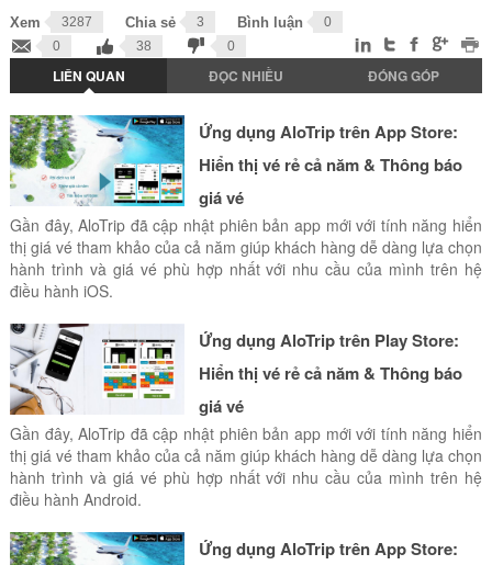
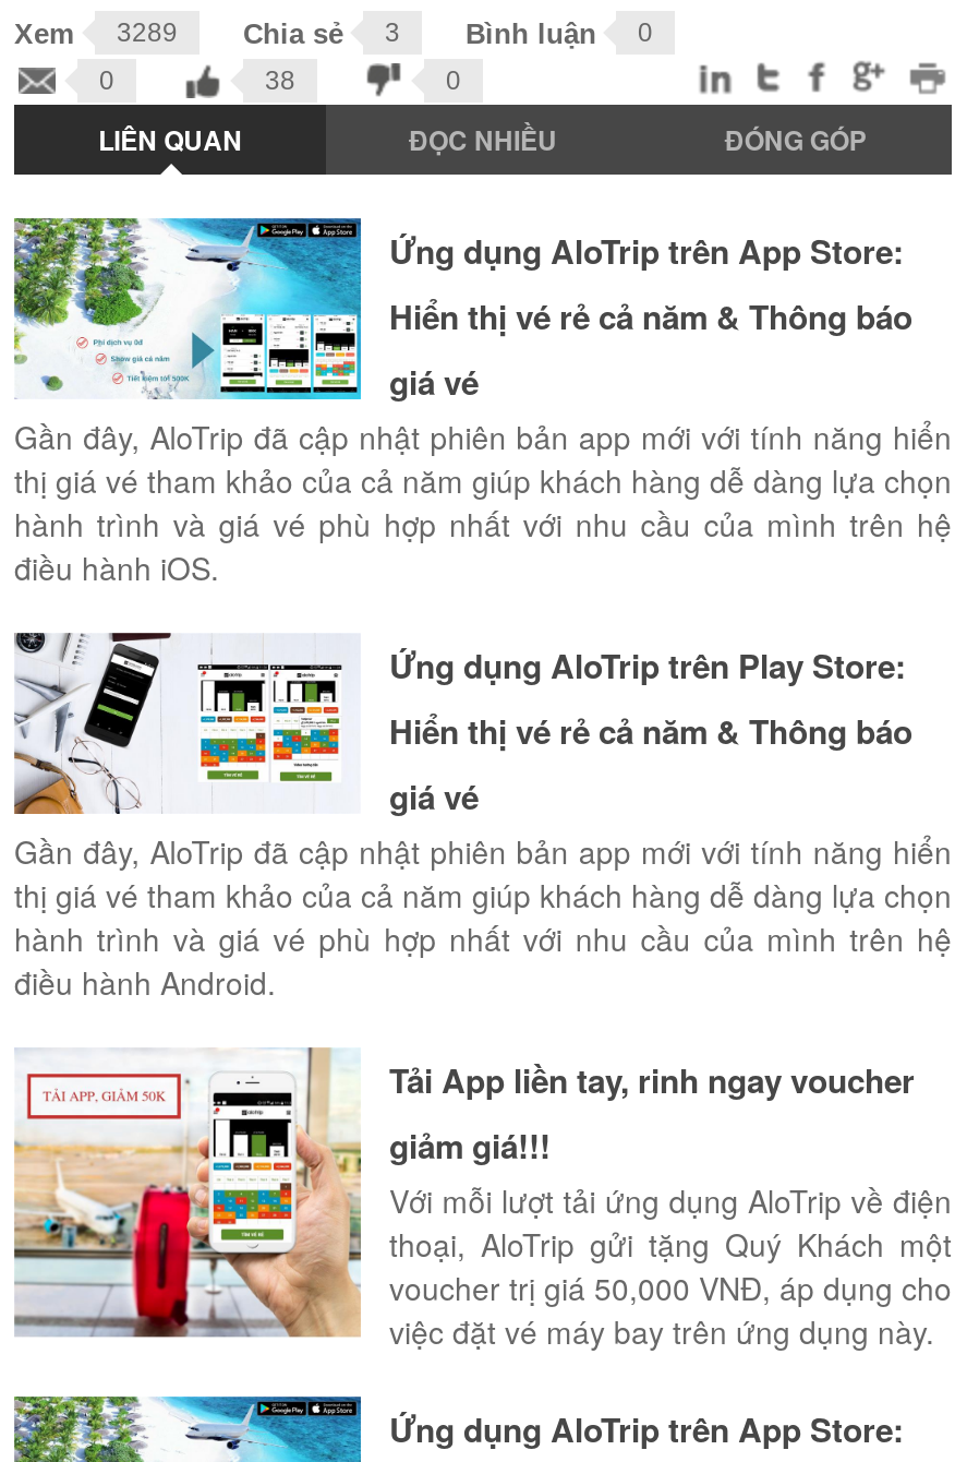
- Xem 3287
+ Xem 3289

+ [image]
+ Tải App liền tay, rinh ngay voucher
+ giảm giá!!!
+ Với mỗi lượt tải ứng dụng AloTrip về điện
+ thoại, AloTrip gửi tặng Quý Khách một
+ voucher trị giá 50,000 VNĐ, áp dụng cho
+ việc đặt vé máy bay trên ứng dụng này.
